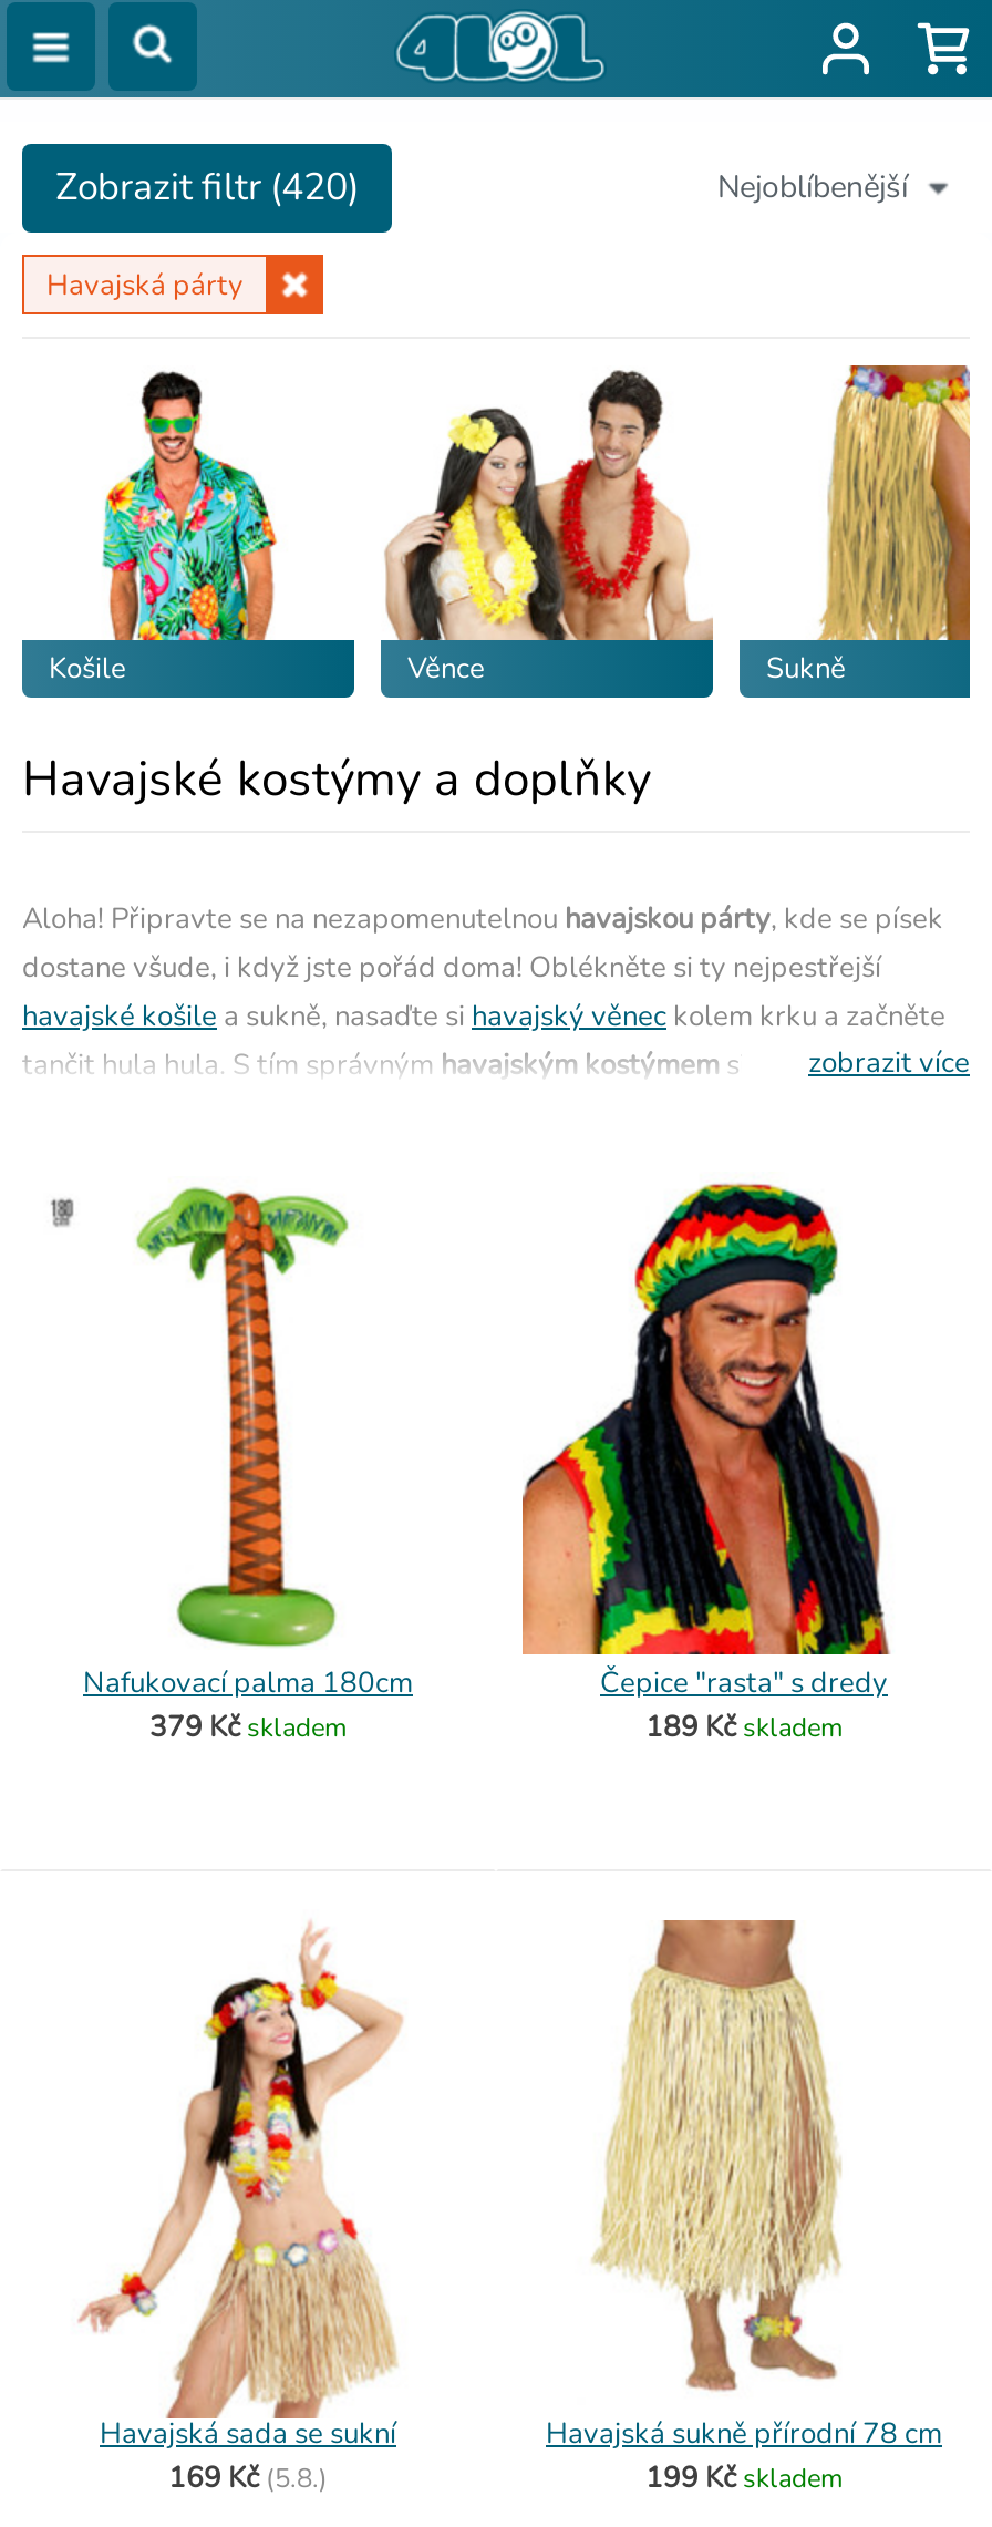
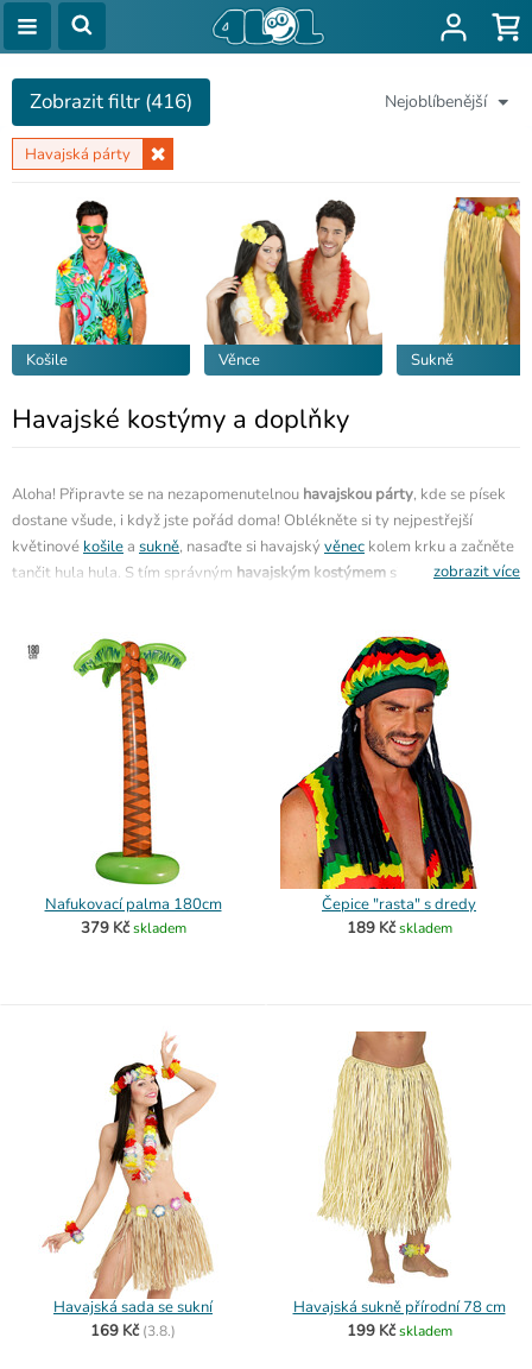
- Zobrazit filtr (420)
+ Zobrazit filtr (416)

- havajské košile a sukně, nasaďte si havajský věnec kolem krku a začněte
+ květinové košile a sukně, nasaďte si havajský věnec kolem krku a začněte

- 169 Kč (5.8.)
+ 169 Kč (3.8.)
